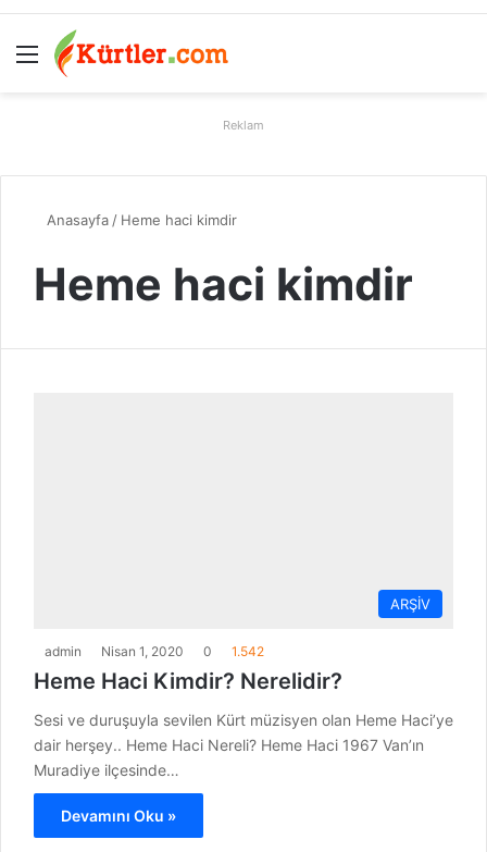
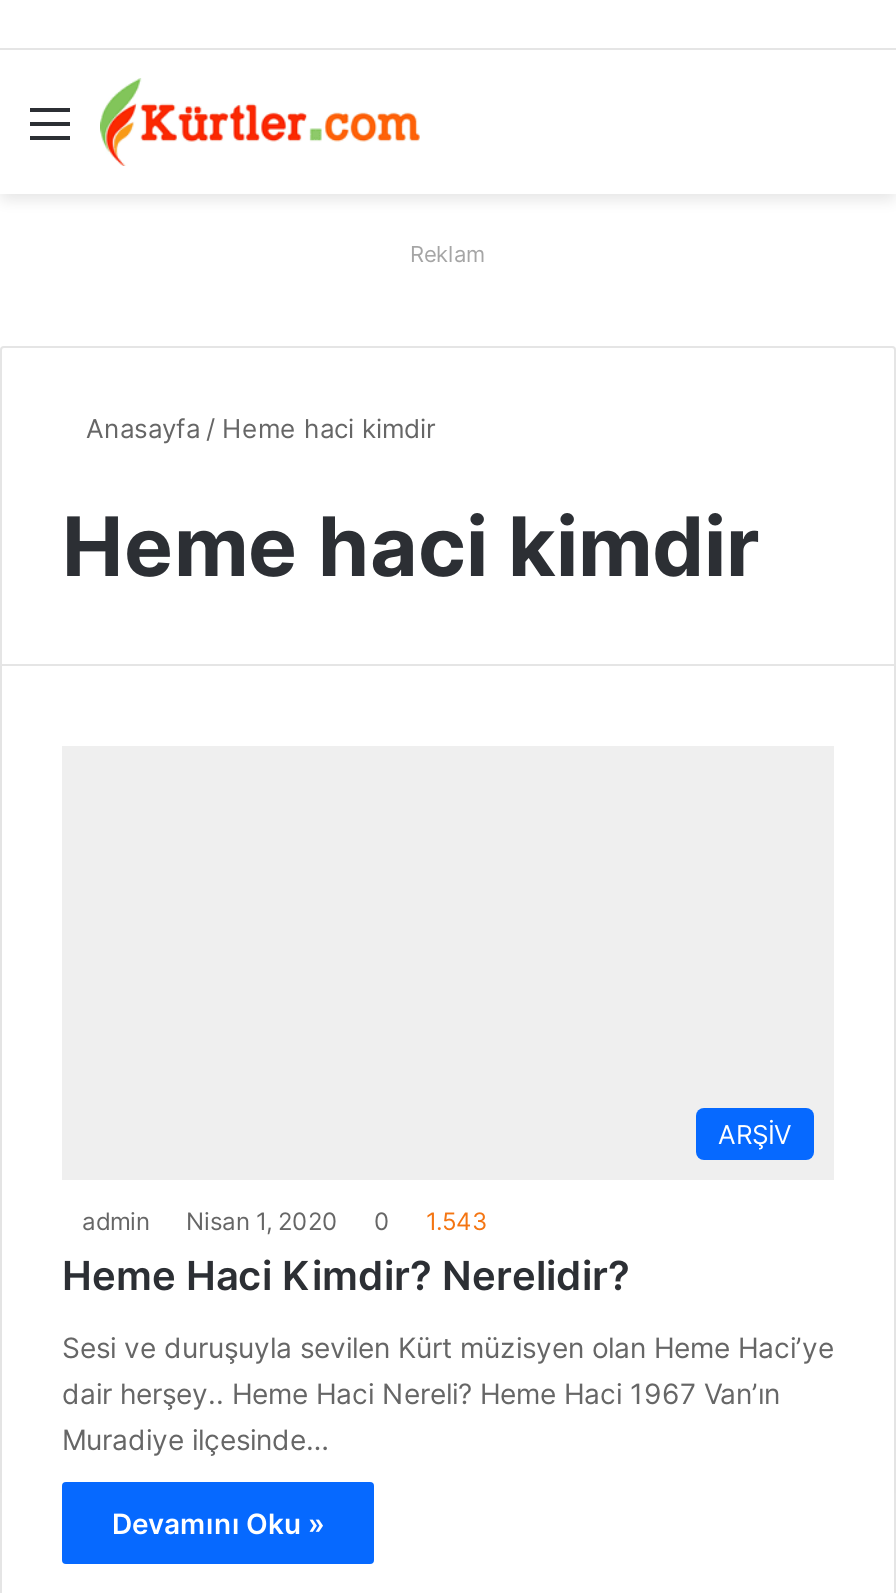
- admin Nisan 1, 2020 0 1.542
+ admin Nisan 1, 2020 0 1.543
